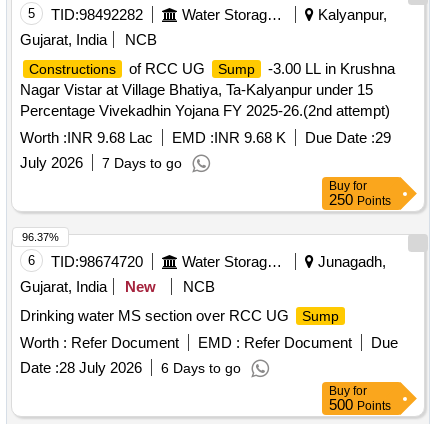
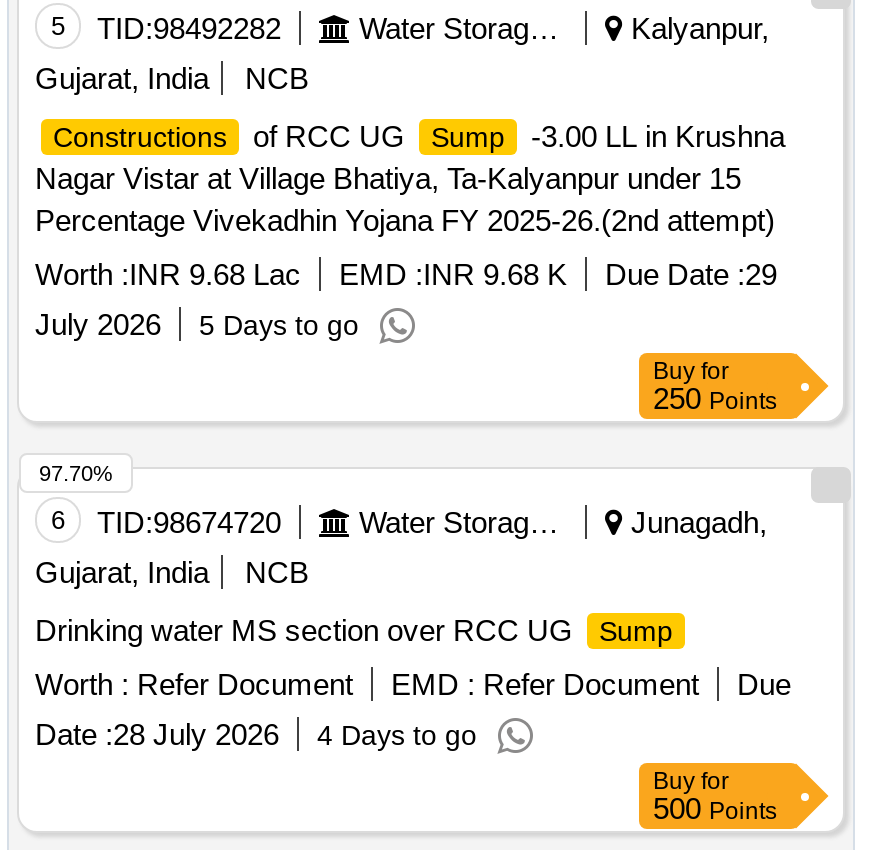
- July 2026 7 Days to go
+ July 2026 5 Days to go

- 96.37%
+ 97.70%

- New

- Date : 28 July 2026 6 Days to go
+ Date : 28 July 2026 4 Days to go
